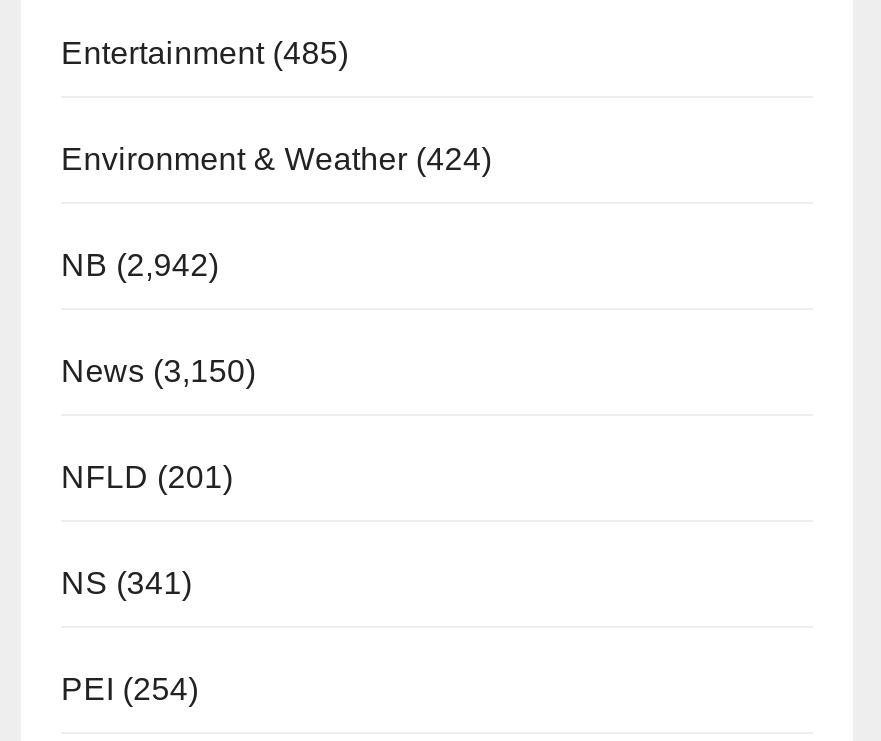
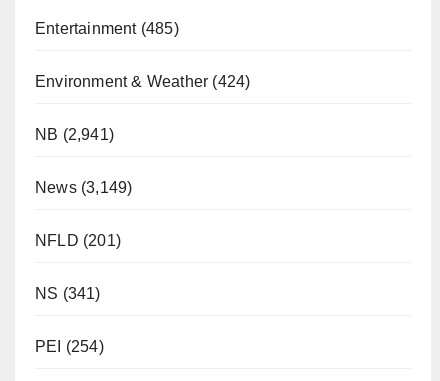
- NB (2,942)
+ NB (2,941)

- News (3,150)
+ News (3,149)
